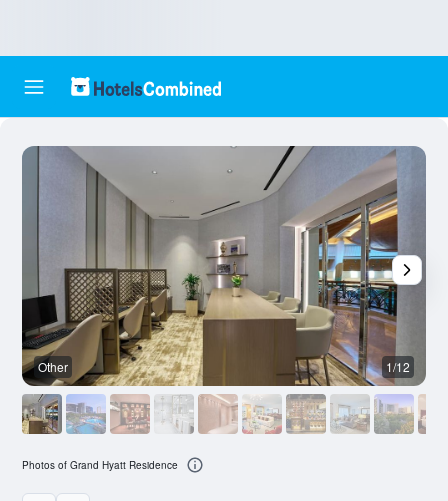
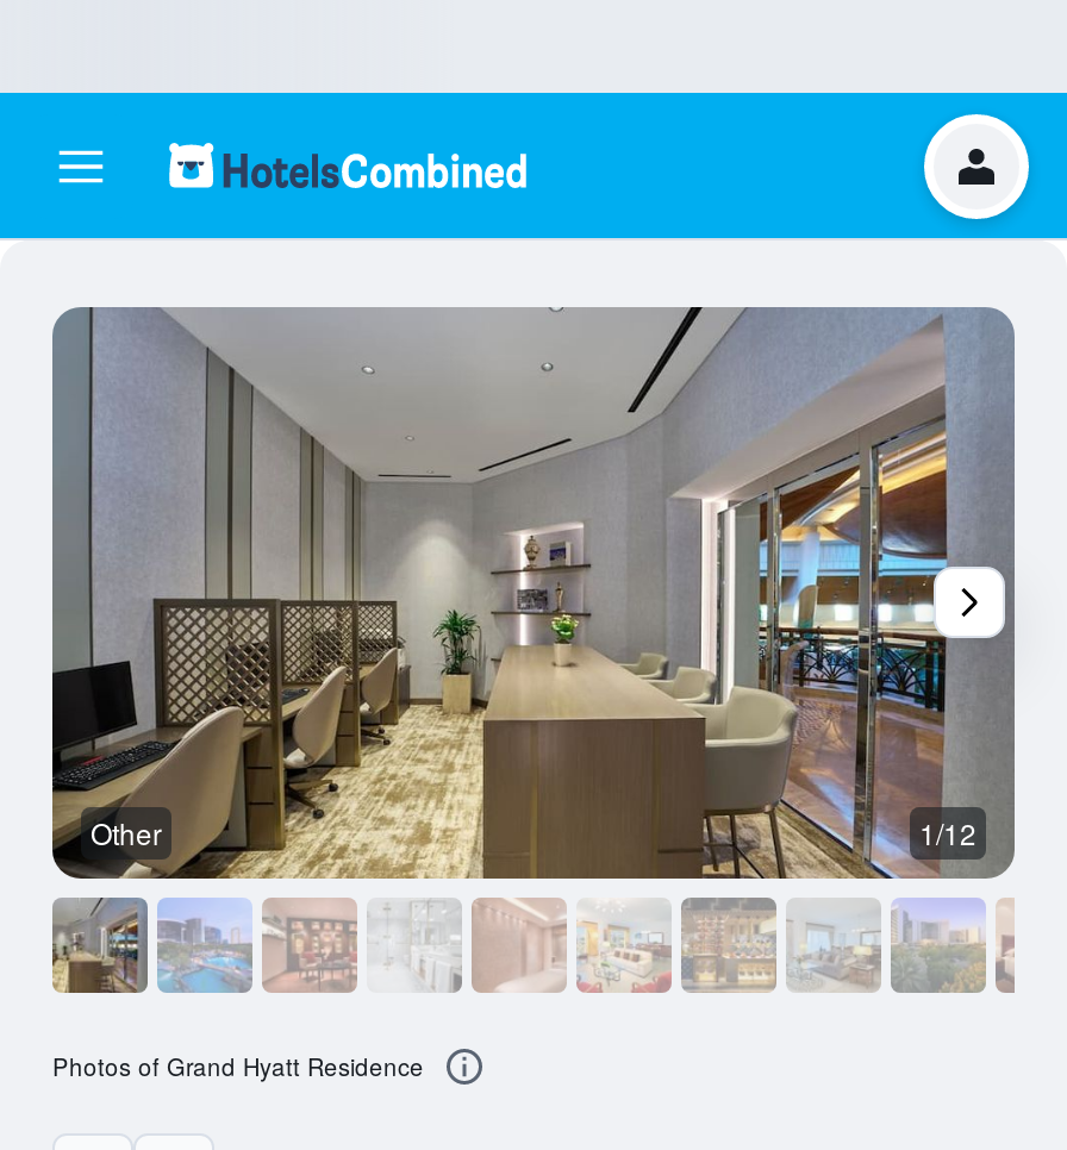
+ [image]
